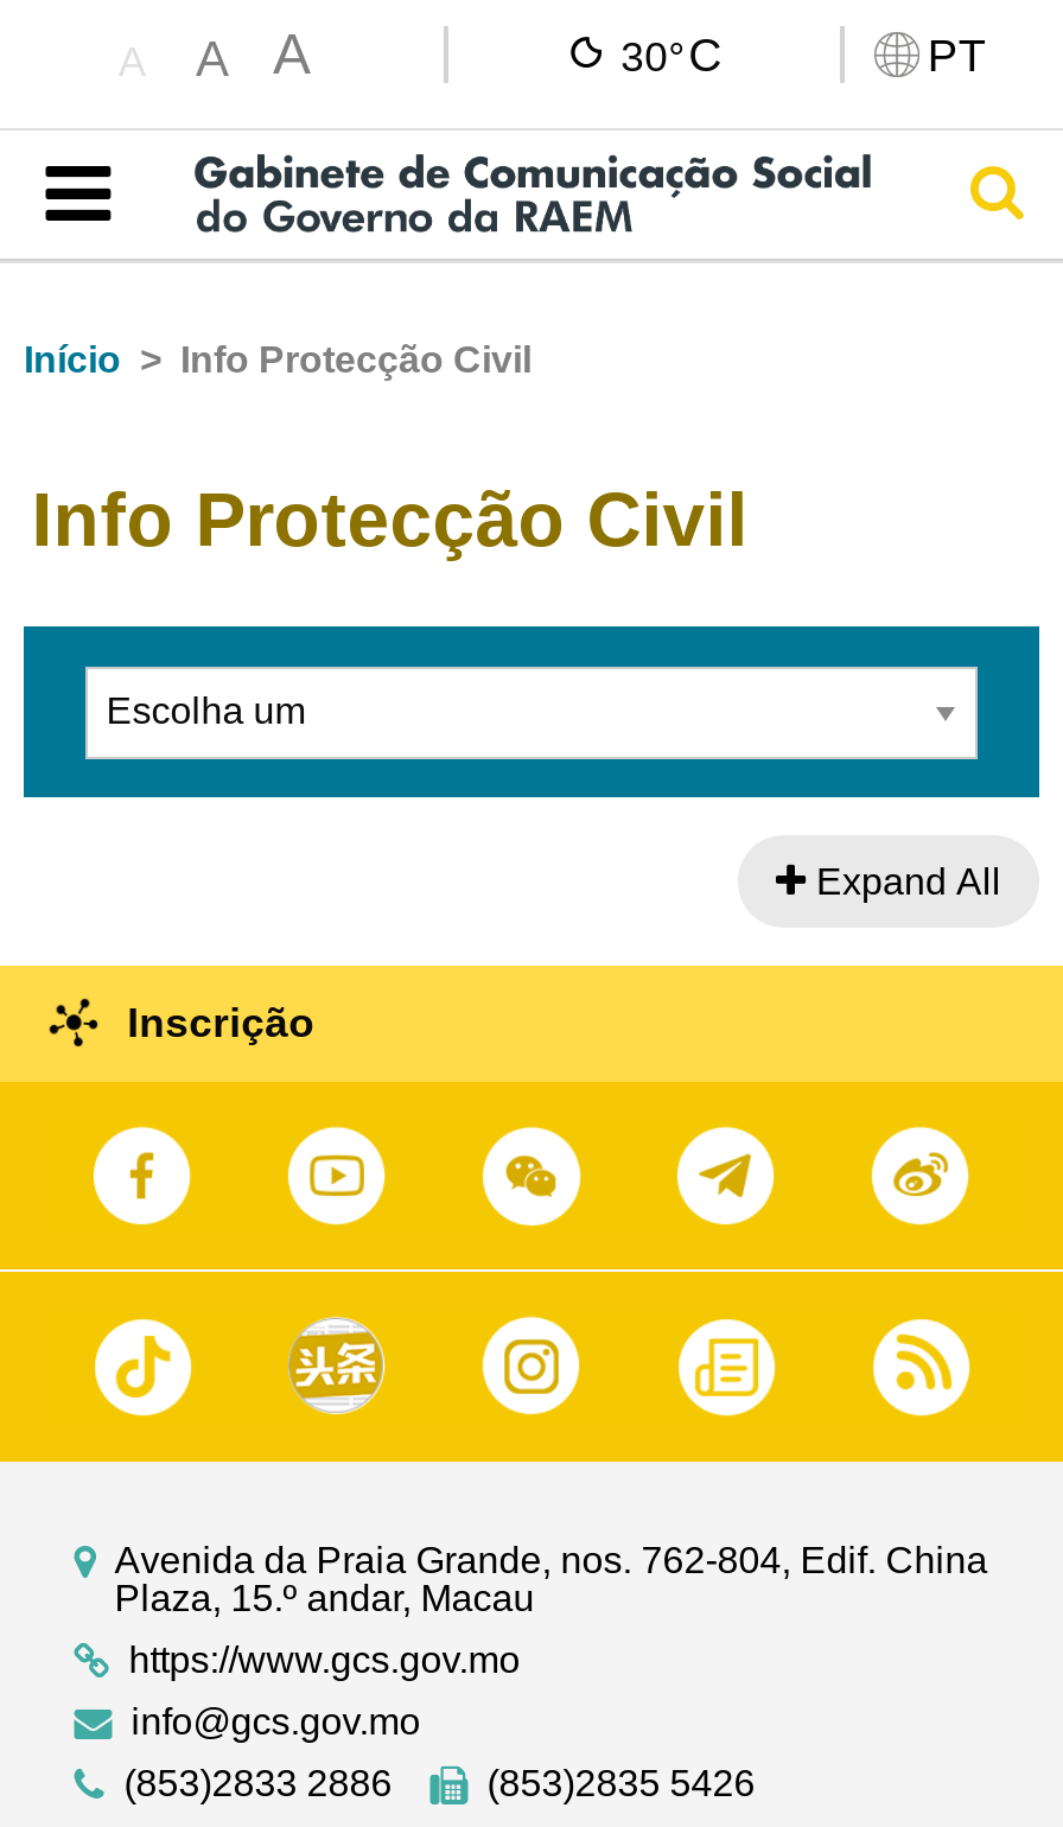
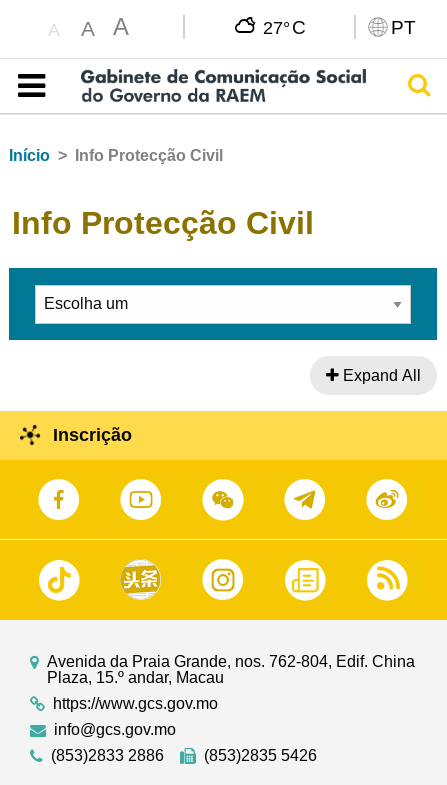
- 30° C
+ 27° C
